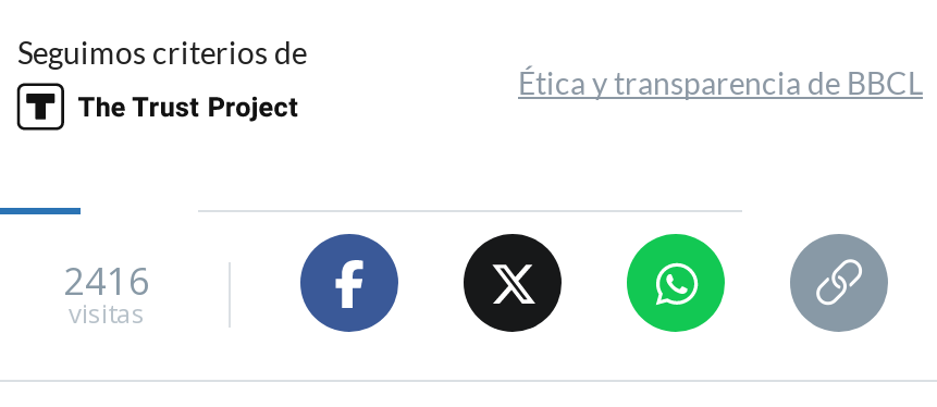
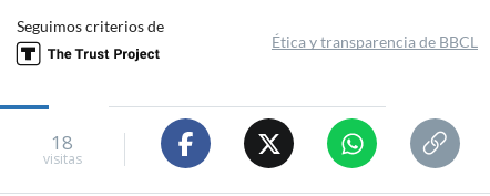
- 2416
+ 18
